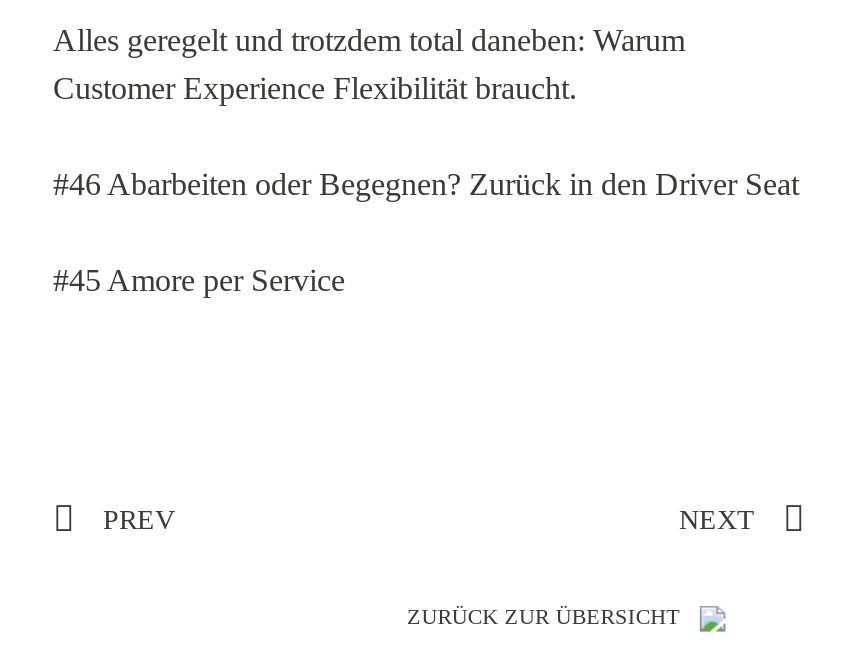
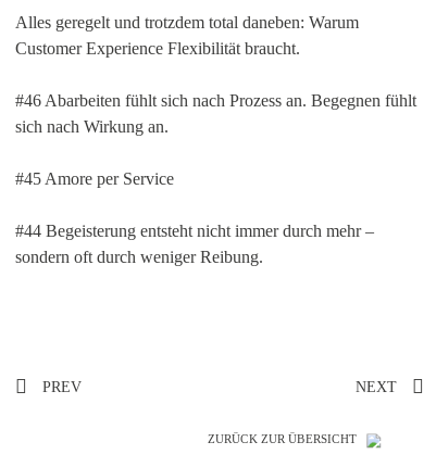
- #46 Abarbeiten oder Begegnen? Zurück in den Driver Seat
+ #46 Abarbeiten fühlt sich nach Prozess an. Begegnen fühlt
+ sich nach Wirkung an.

+ #44 Begeisterung entsteht nicht immer durch mehr –
+ sondern oft durch weniger Reibung.
